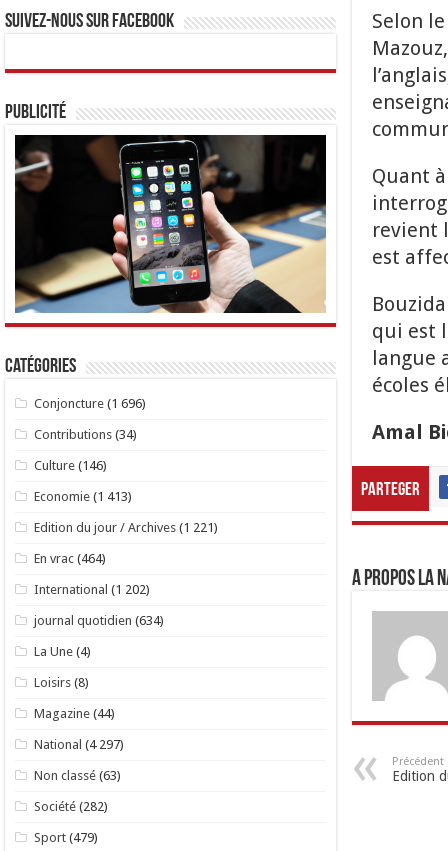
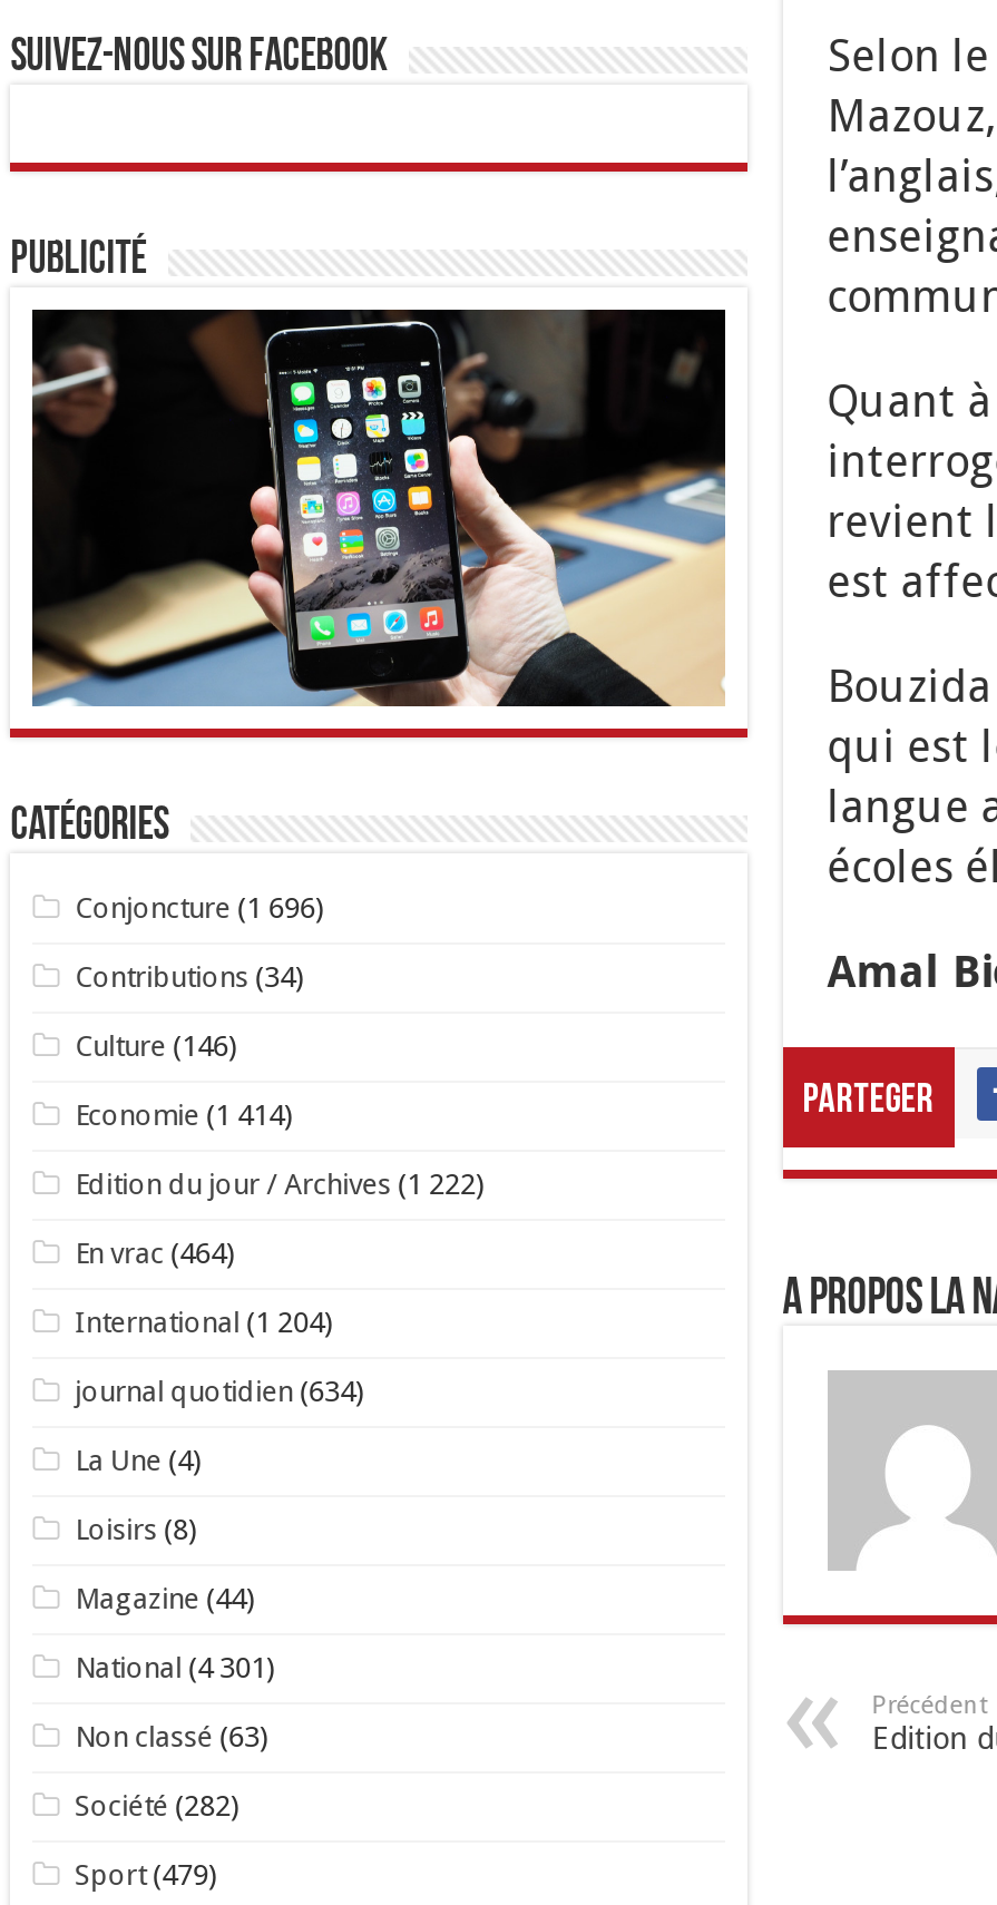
- Economie (1 413)
+ Economie (1 414)

- Edition du jour / Archives (1 221)
+ Edition du jour / Archives (1 222)

- International (1 202)
+ International (1 204)

- National (4 297)
+ National (4 301)
